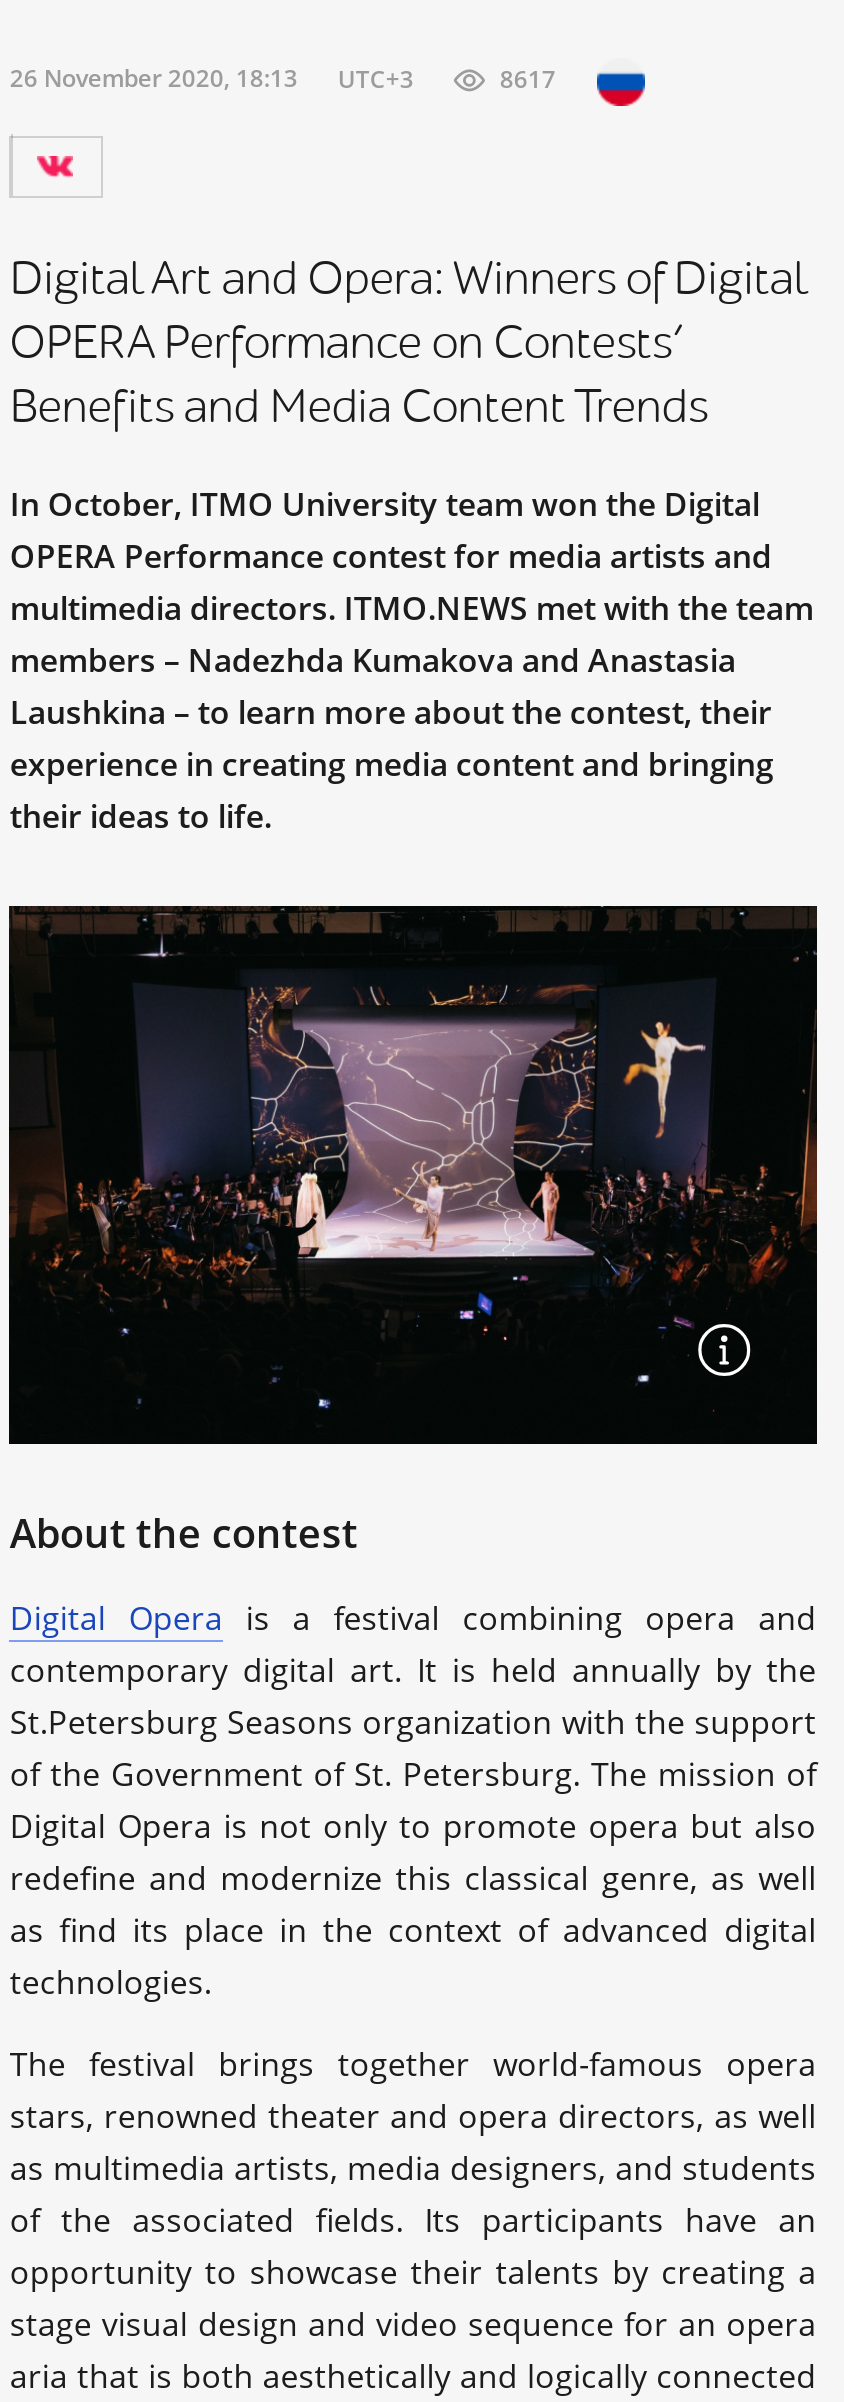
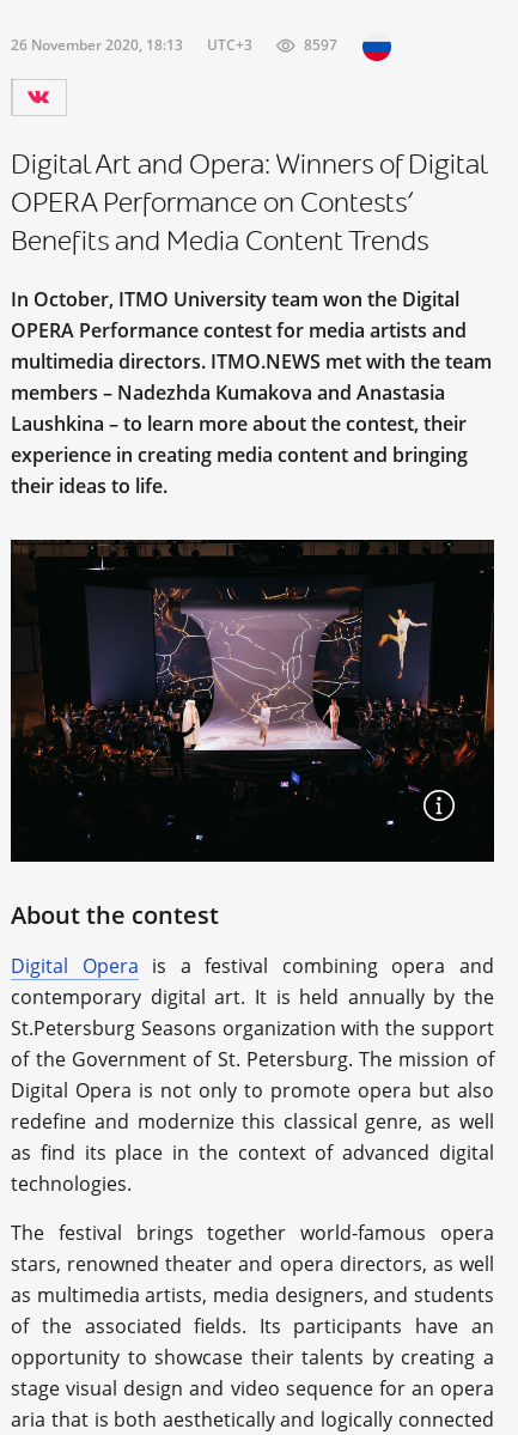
- 8617
+ 8597
